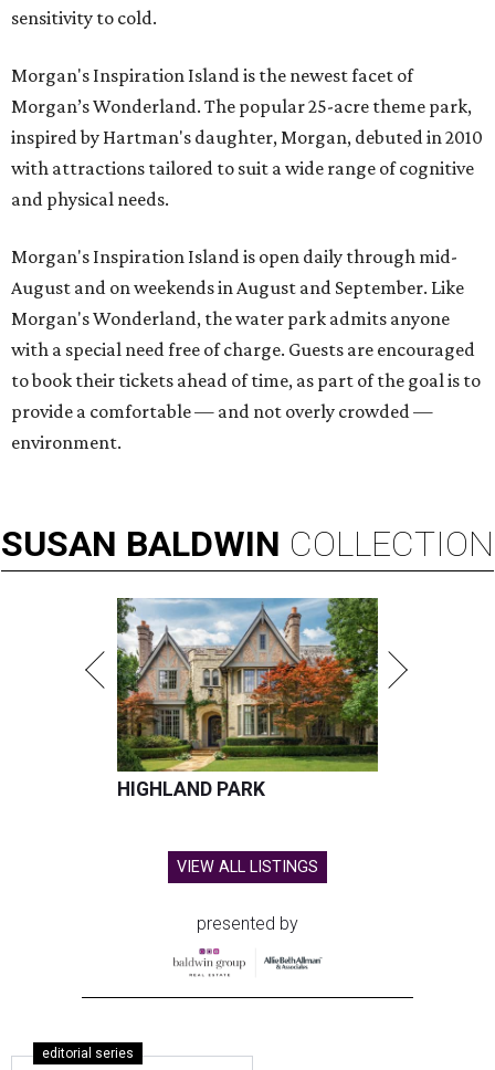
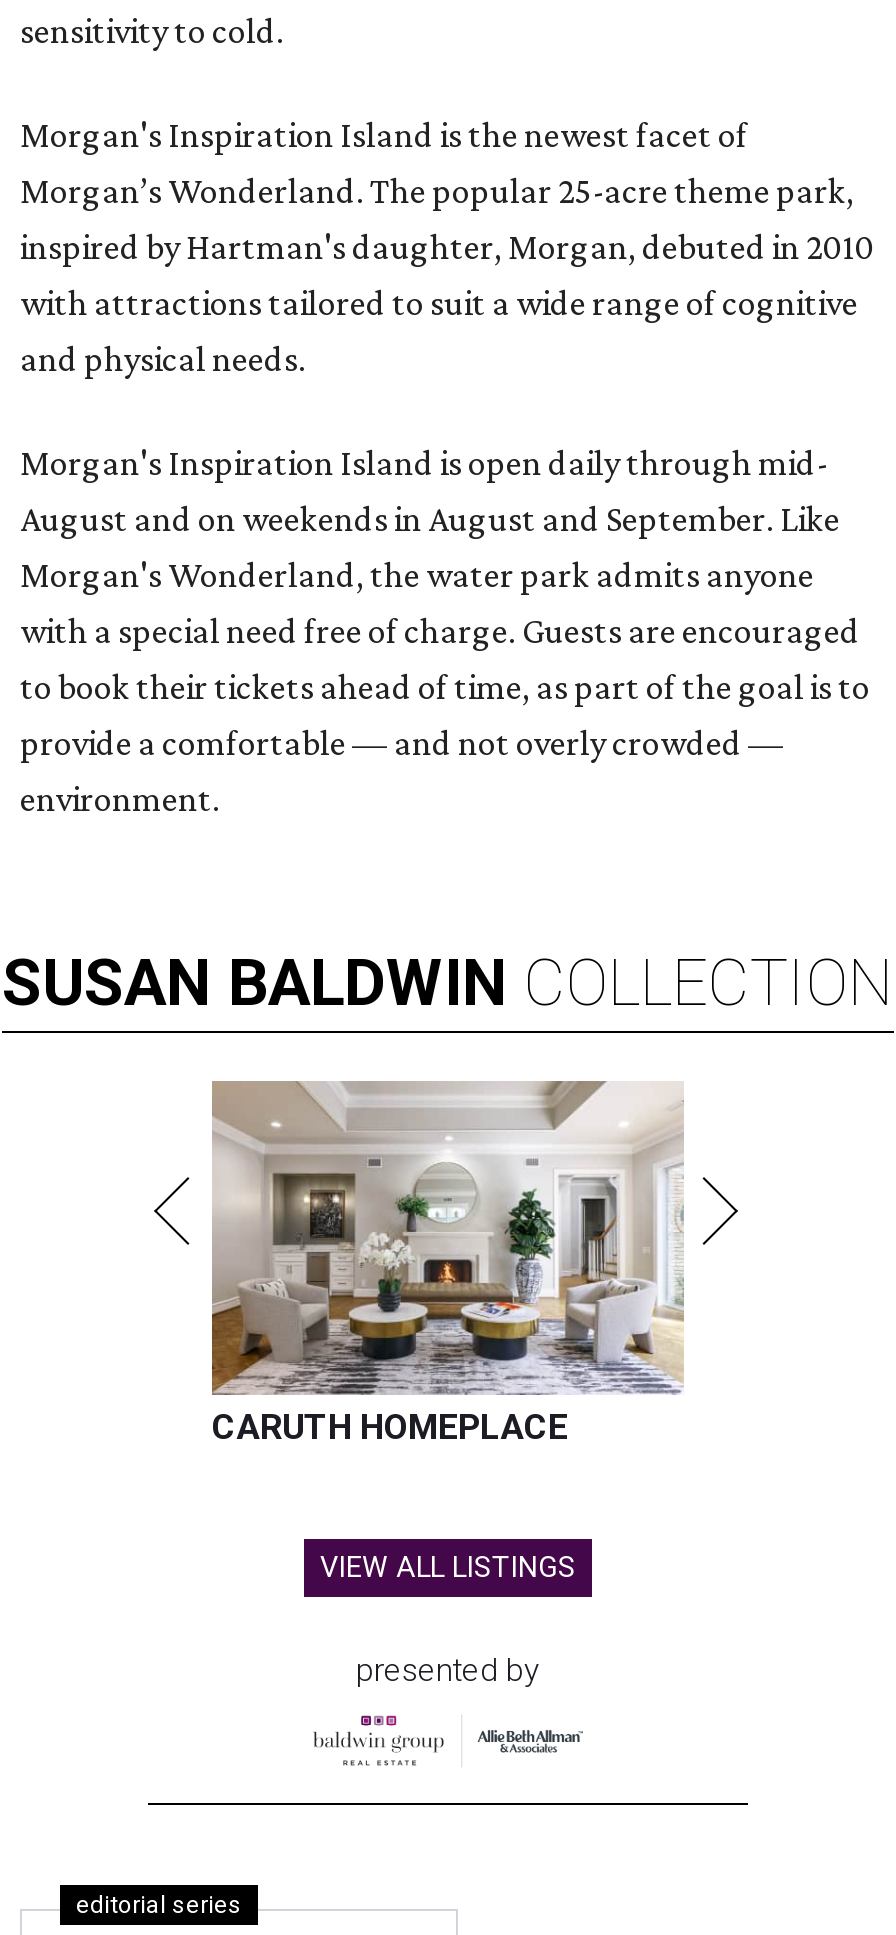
- [image]
- HIGHLAND PARK
+ [image]
+ CARUTH HOMEPLACE
